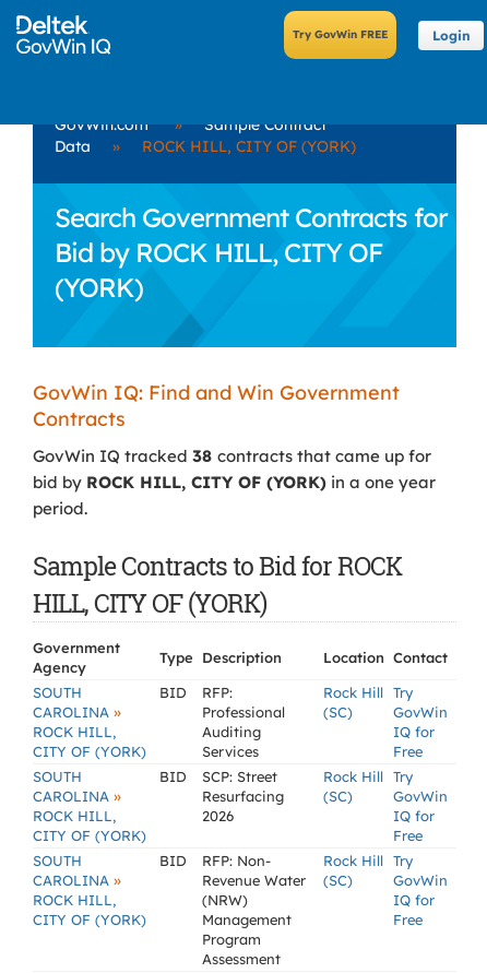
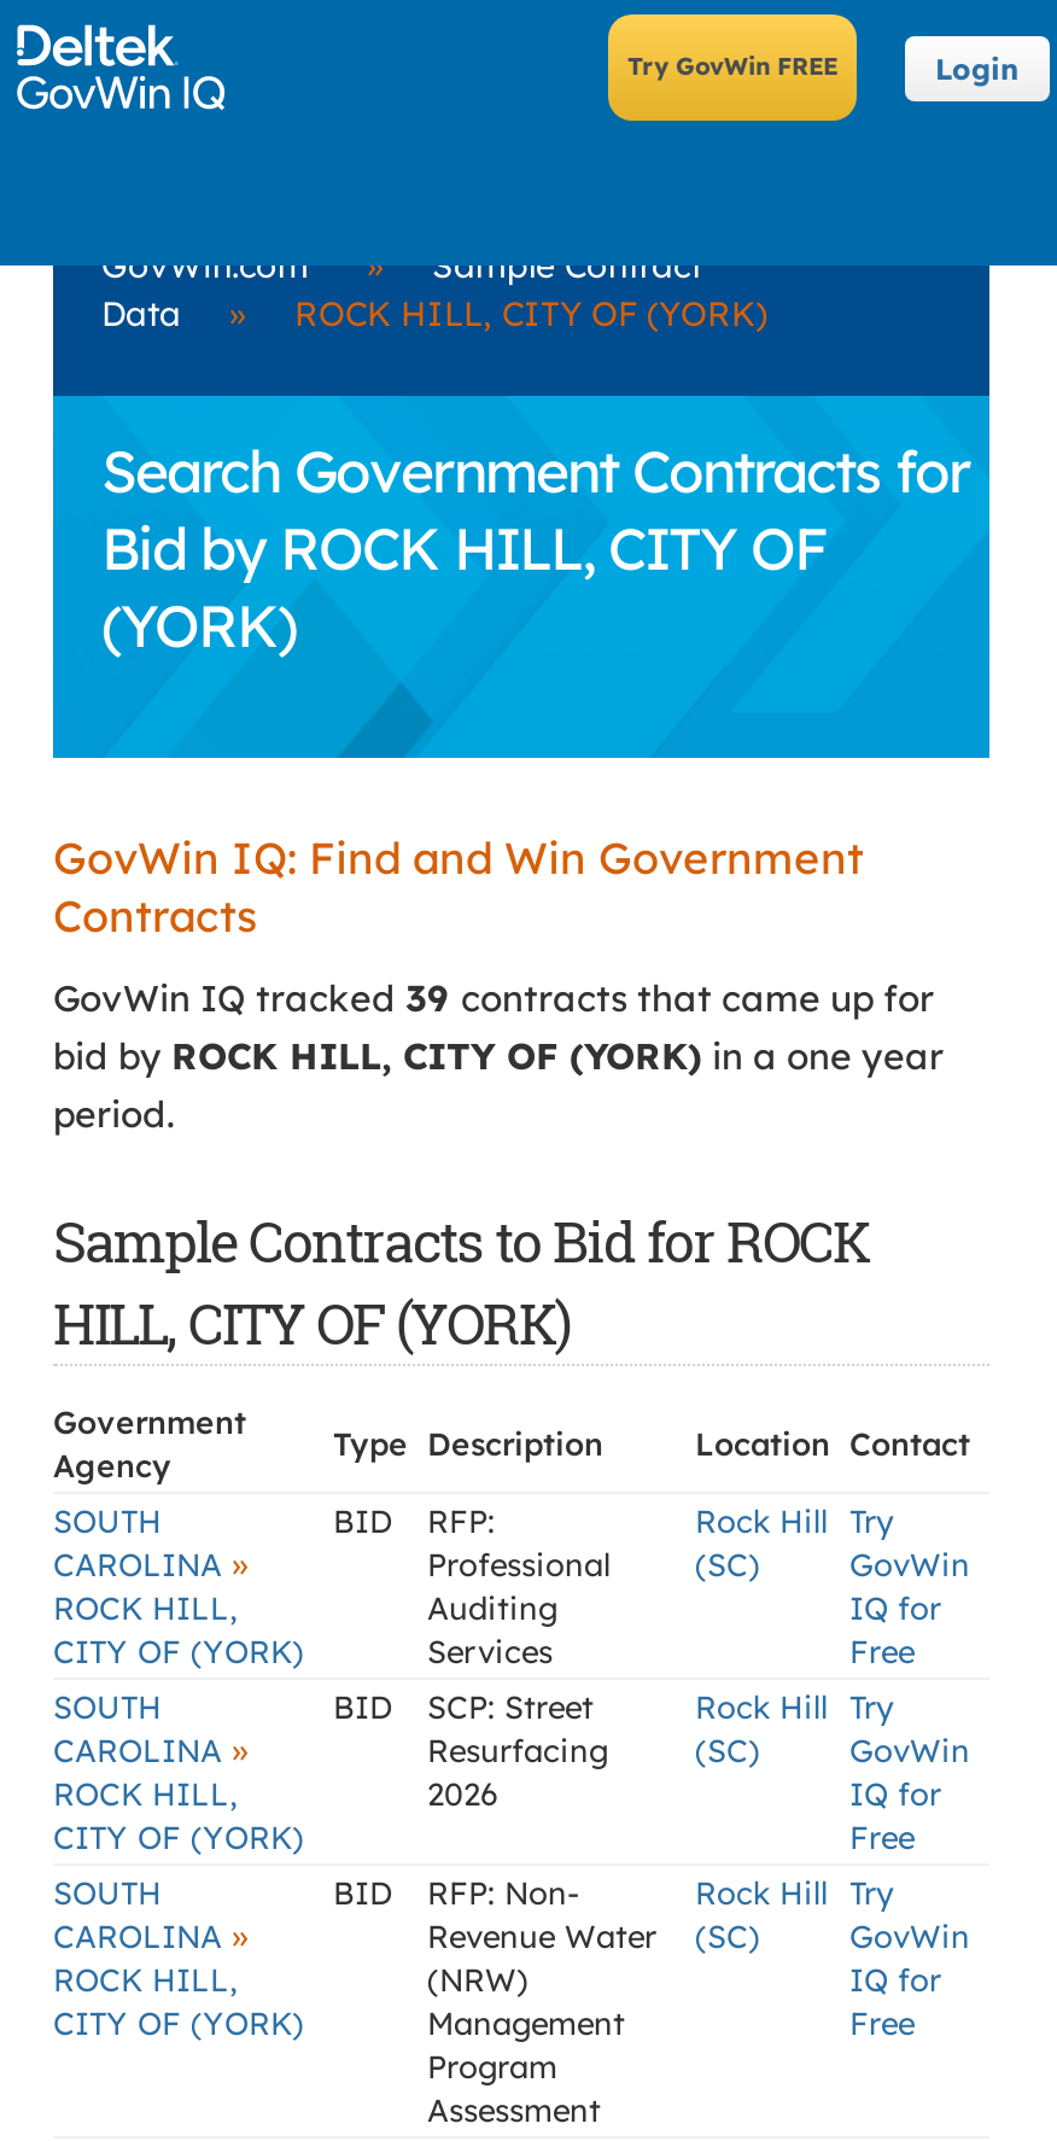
- GovWin IQ tracked 38 contracts that came up for
+ GovWin IQ tracked 39 contracts that came up for
